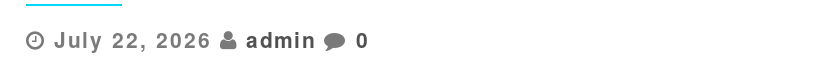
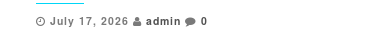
- July 22, 2026 admin 0
+ July 17, 2026 admin 0
